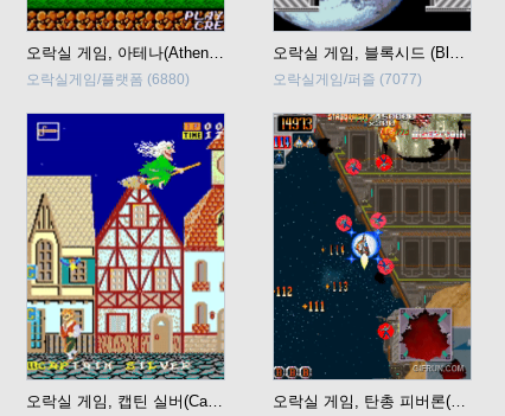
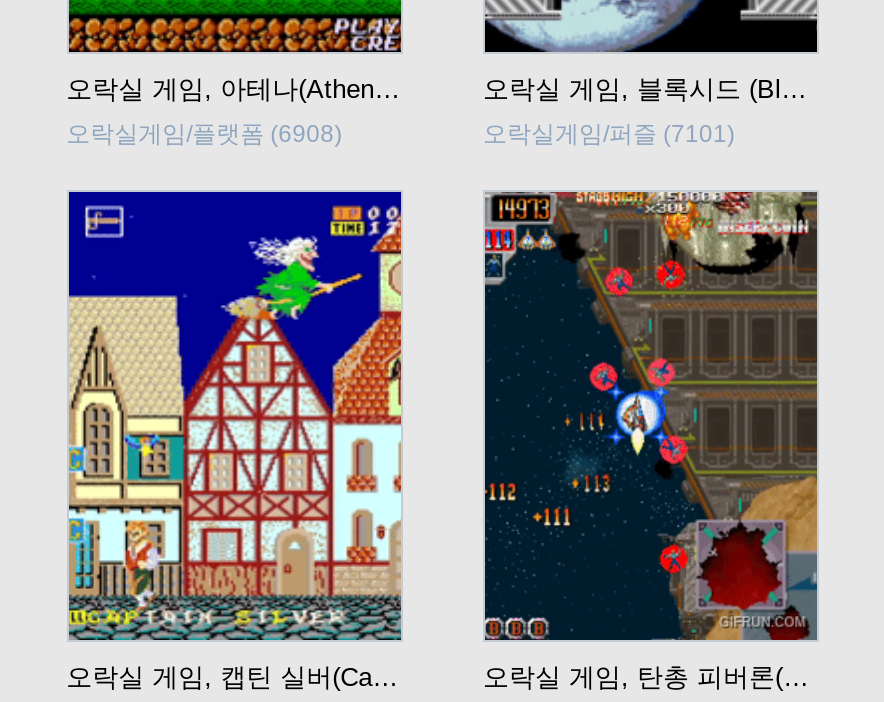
- 오락실게임/플랫폼 (6880)
+ 오락실게임/플랫폼 (6908)

- 오락실게임/퍼즐 (7077)
+ 오락실게임/퍼즐 (7101)
